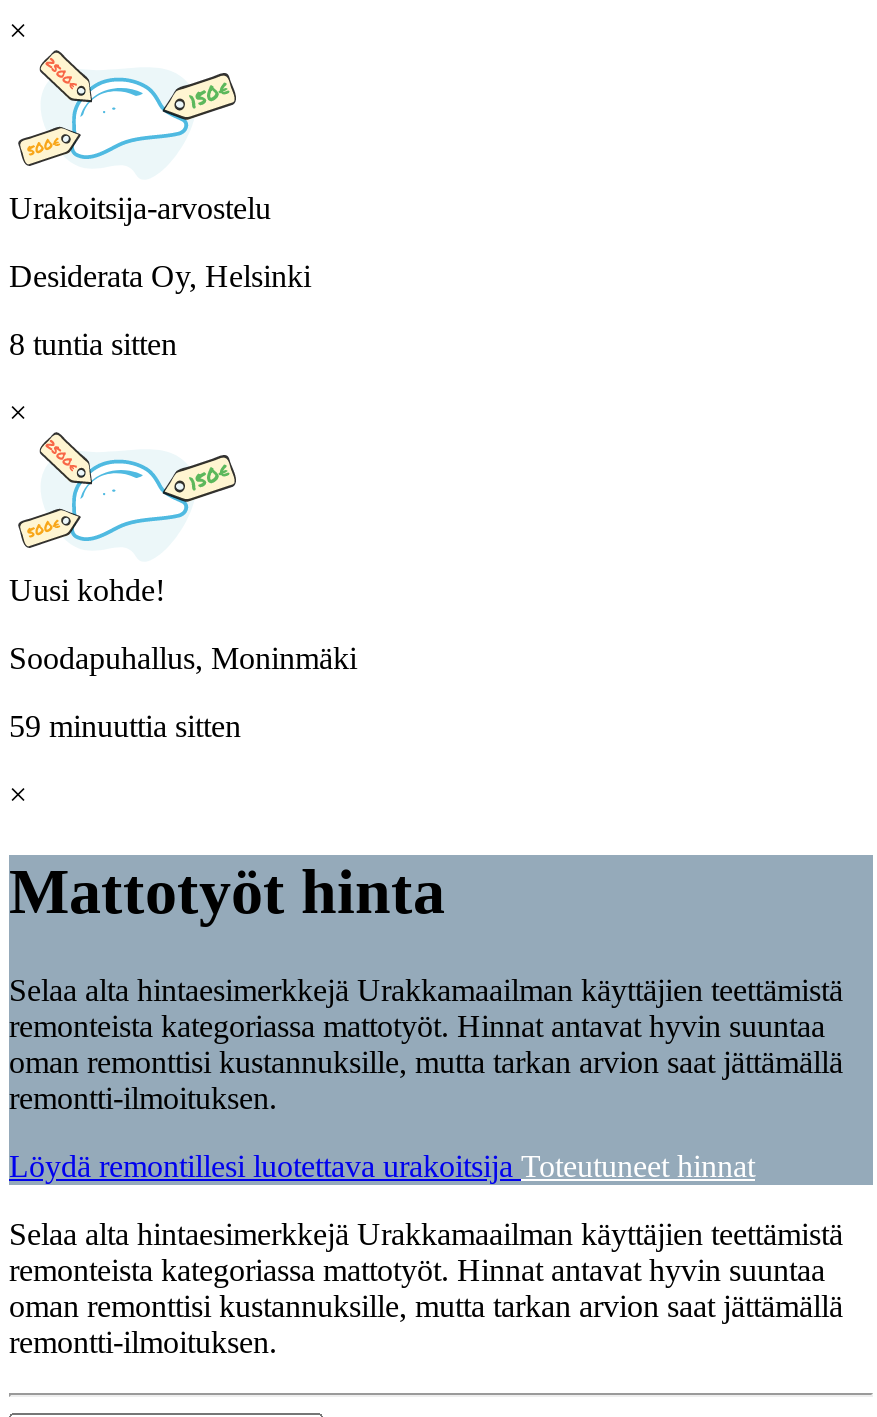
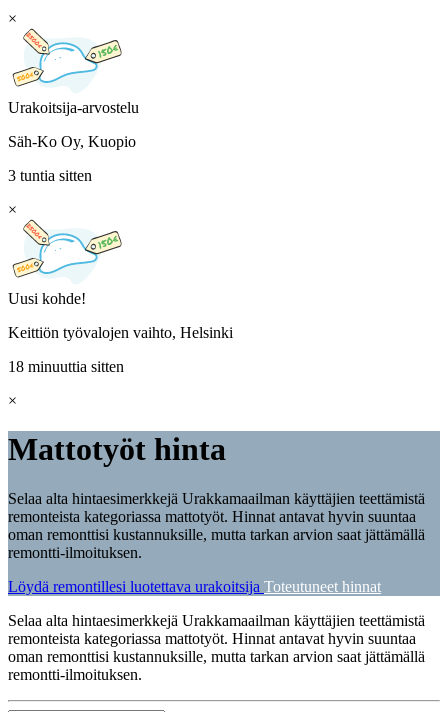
- Desiderata Oy, Helsinki
+ Säh-Ko Oy, Kuopio

- 8 tuntia sitten
+ 3 tuntia sitten

- Soodapuhallus, Moninmäki
+ Keittiön työvalojen vaihto, Helsinki

- 59 minuuttia sitten
+ 18 minuuttia sitten
